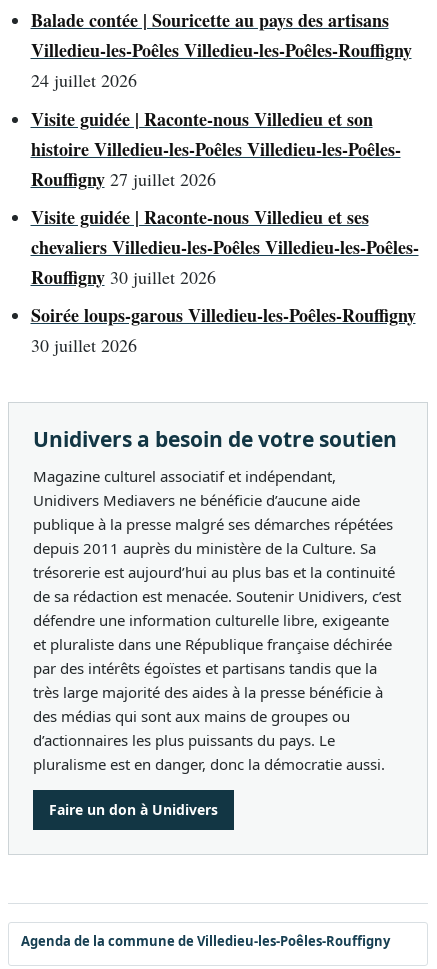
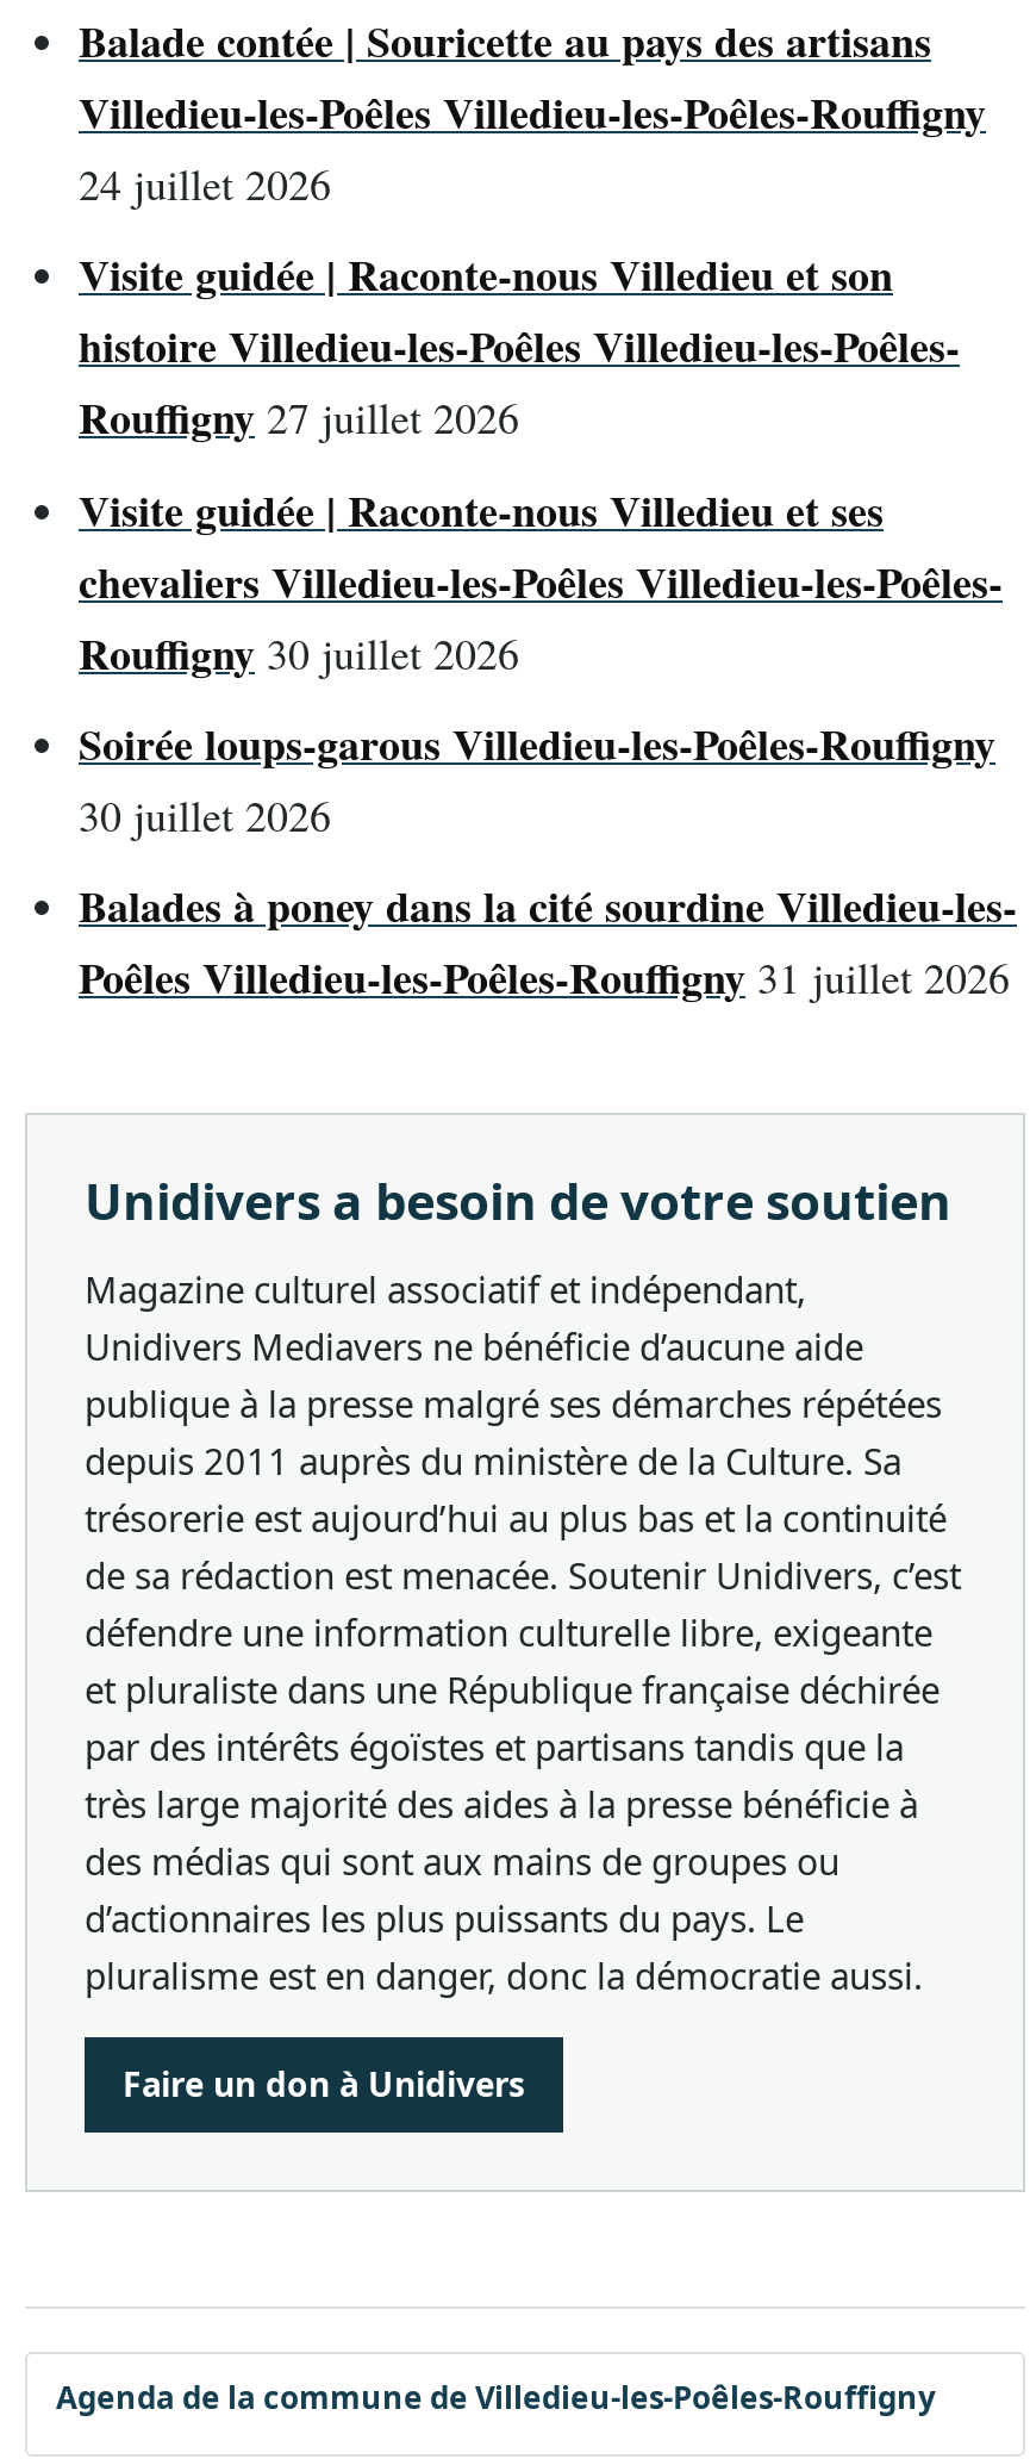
+ Balades à poney dans la cité sourdine Villedieu-les-
+ Poêles Villedieu-les-Poêles-Rouffigny 31 juillet 2026
